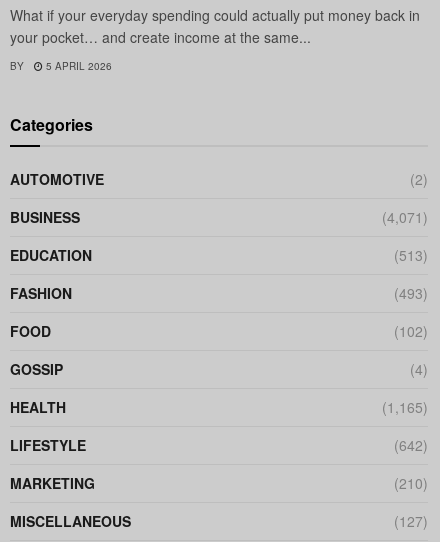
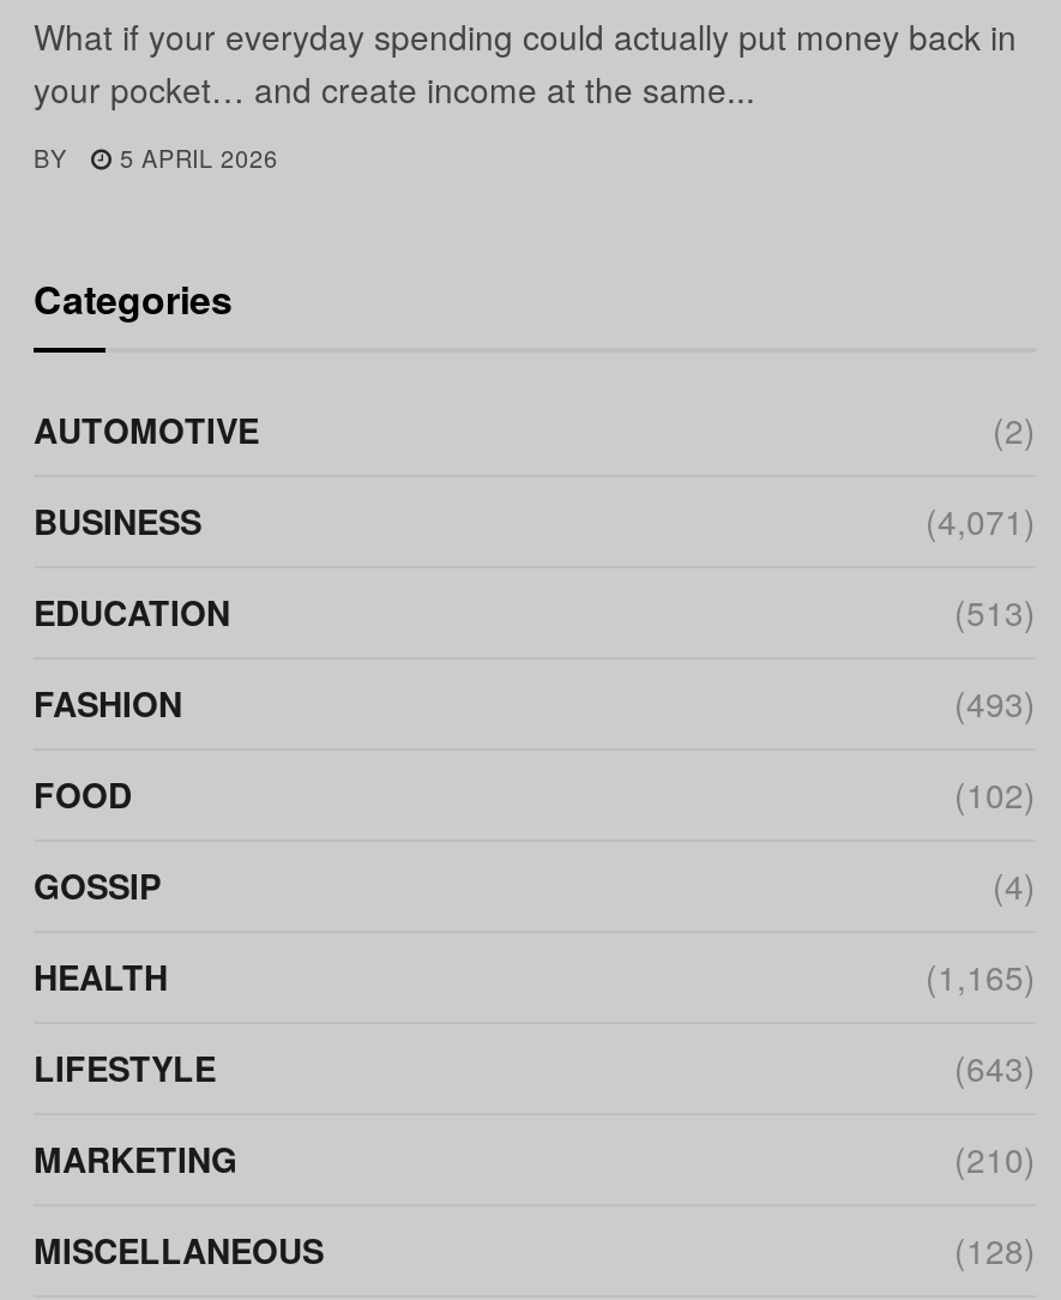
- (642)
+ (643)

- (127)
+ (128)
